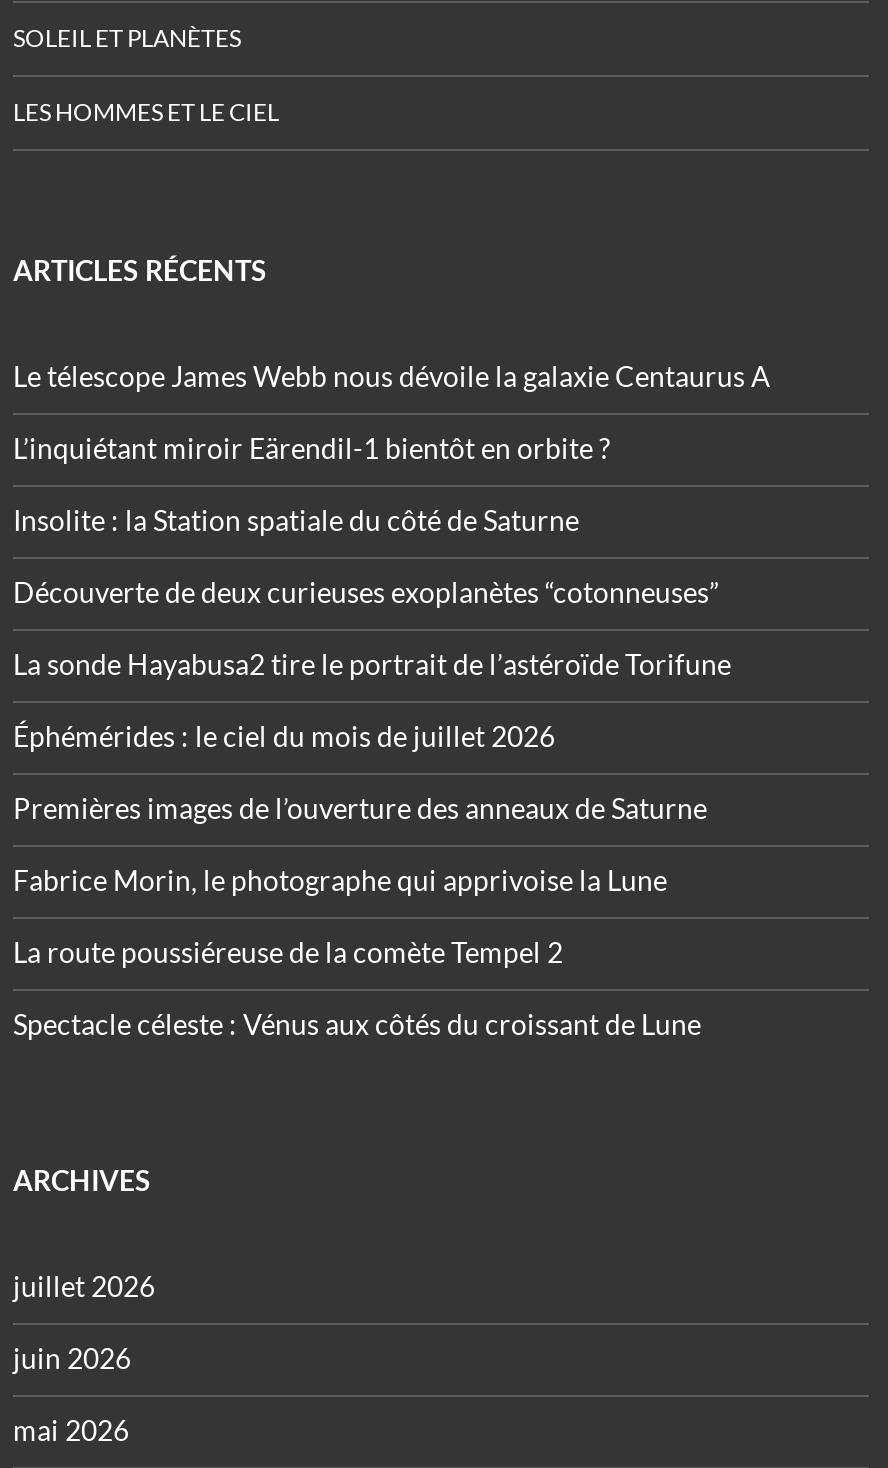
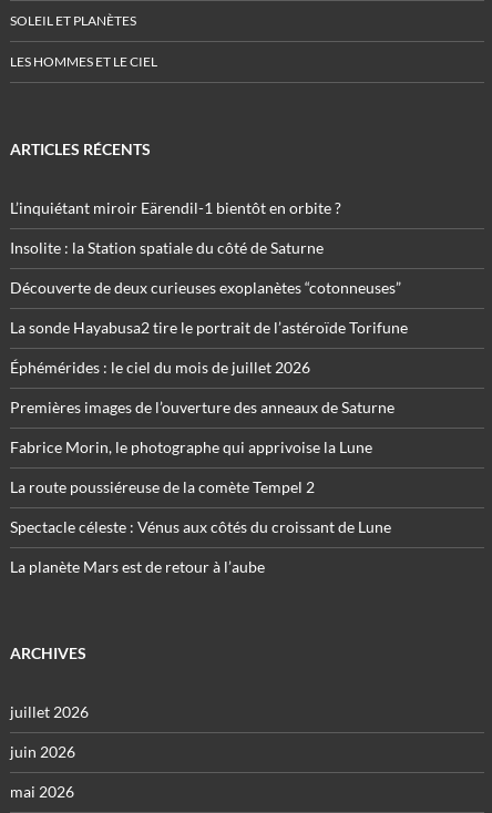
- Le télescope James Webb nous dévoile la galaxie Centaurus A

moved up: L’inquiétant miroir Eärendil-1 bientôt en orbite ? | Insolite : la Station spatiale du côté de Saturne | Découverte de deux curieuses exoplanètes “cotonneuses” | ... | La route poussiéreuse de la comète Tempel 2 | Spectacle céleste : Vénus aux côtés du croissant de Lune

+ La planète Mars est de retour à l’aube
